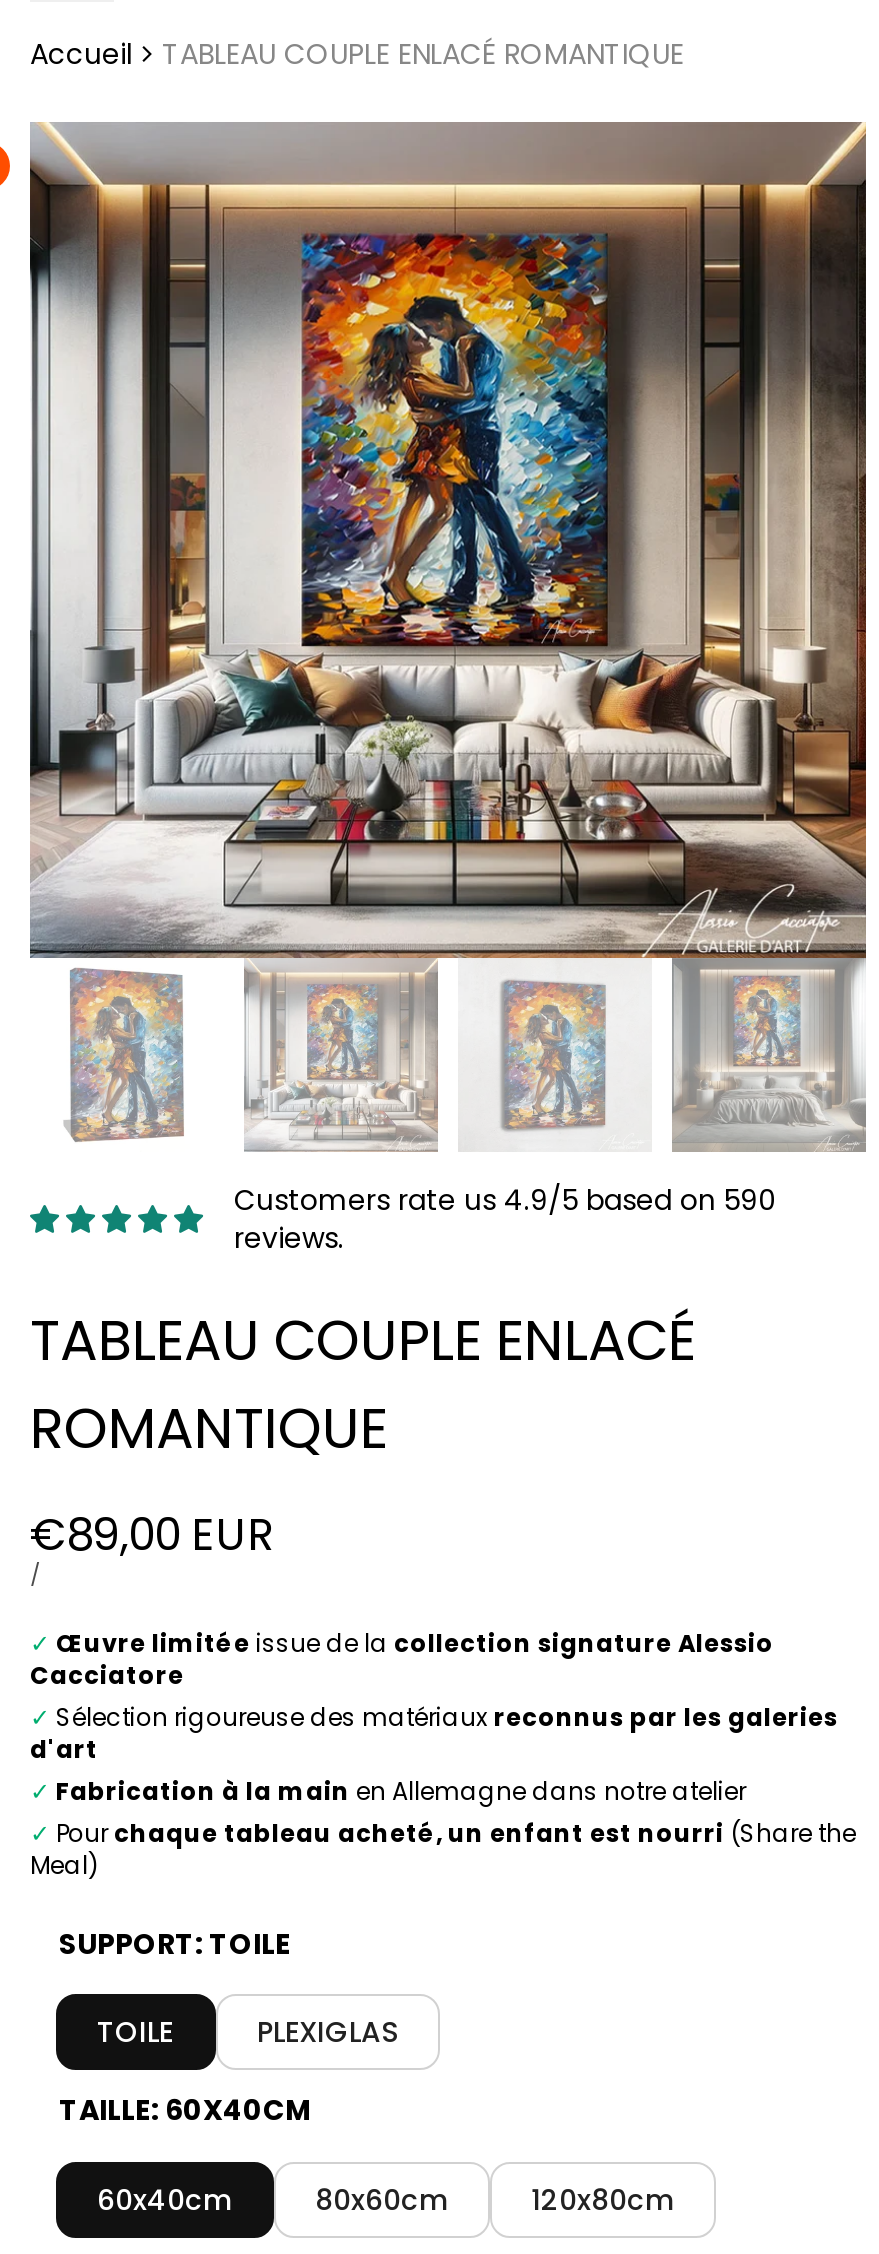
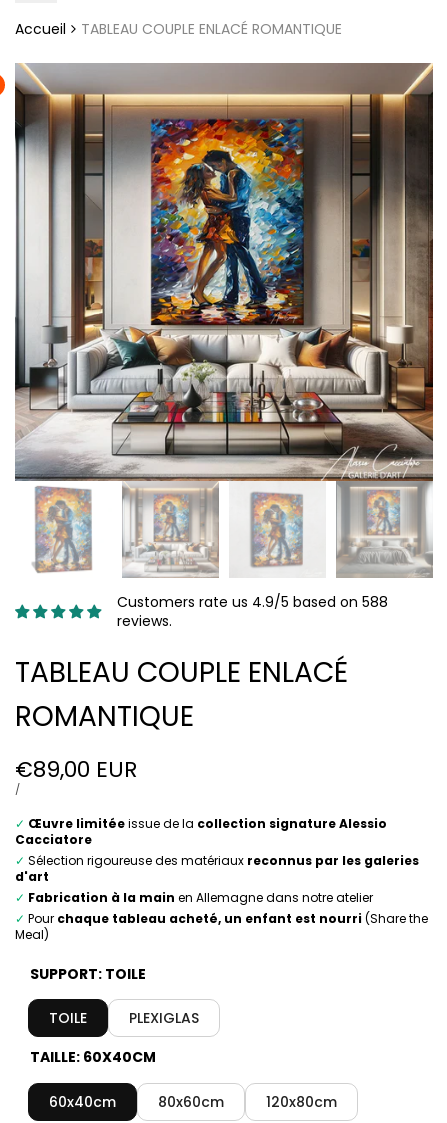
- Customers rate us 4.9/5 based on 590
+ Customers rate us 4.9/5 based on 588
